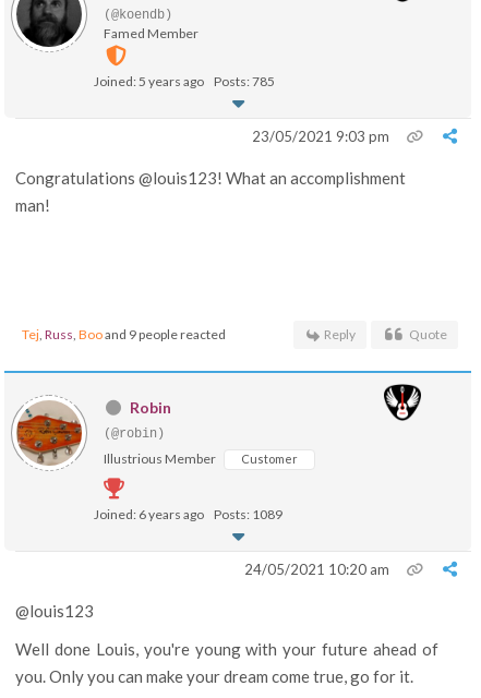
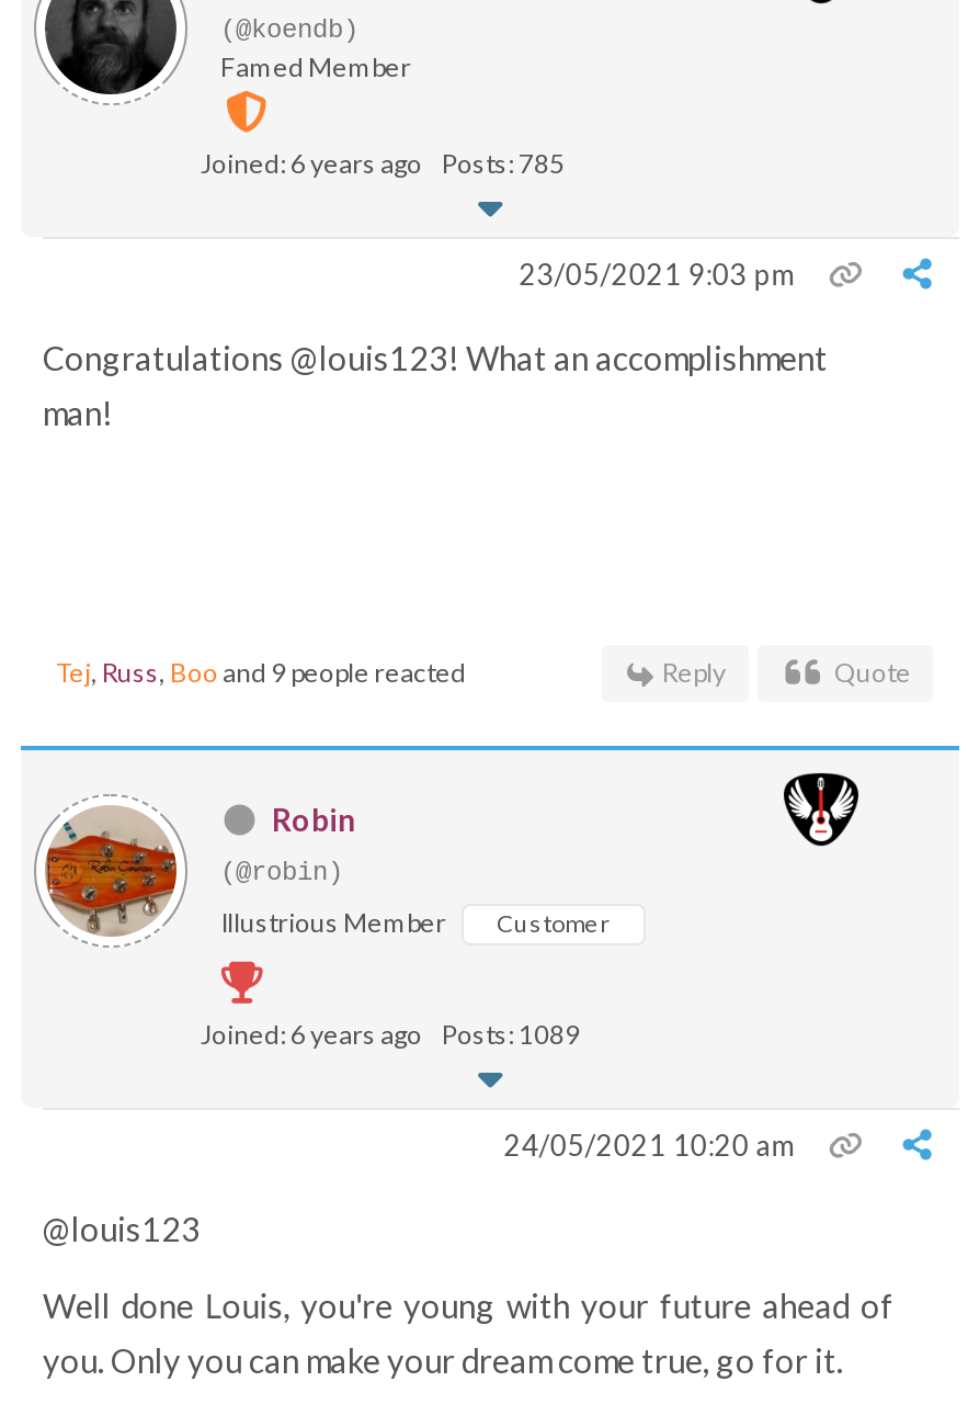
- Joined: 5 years ago Posts: 785
+ Joined: 6 years ago Posts: 785
